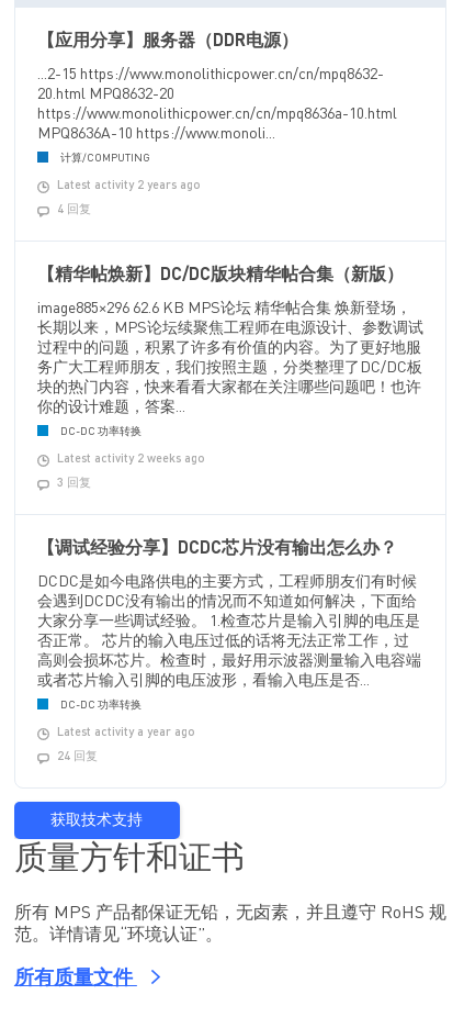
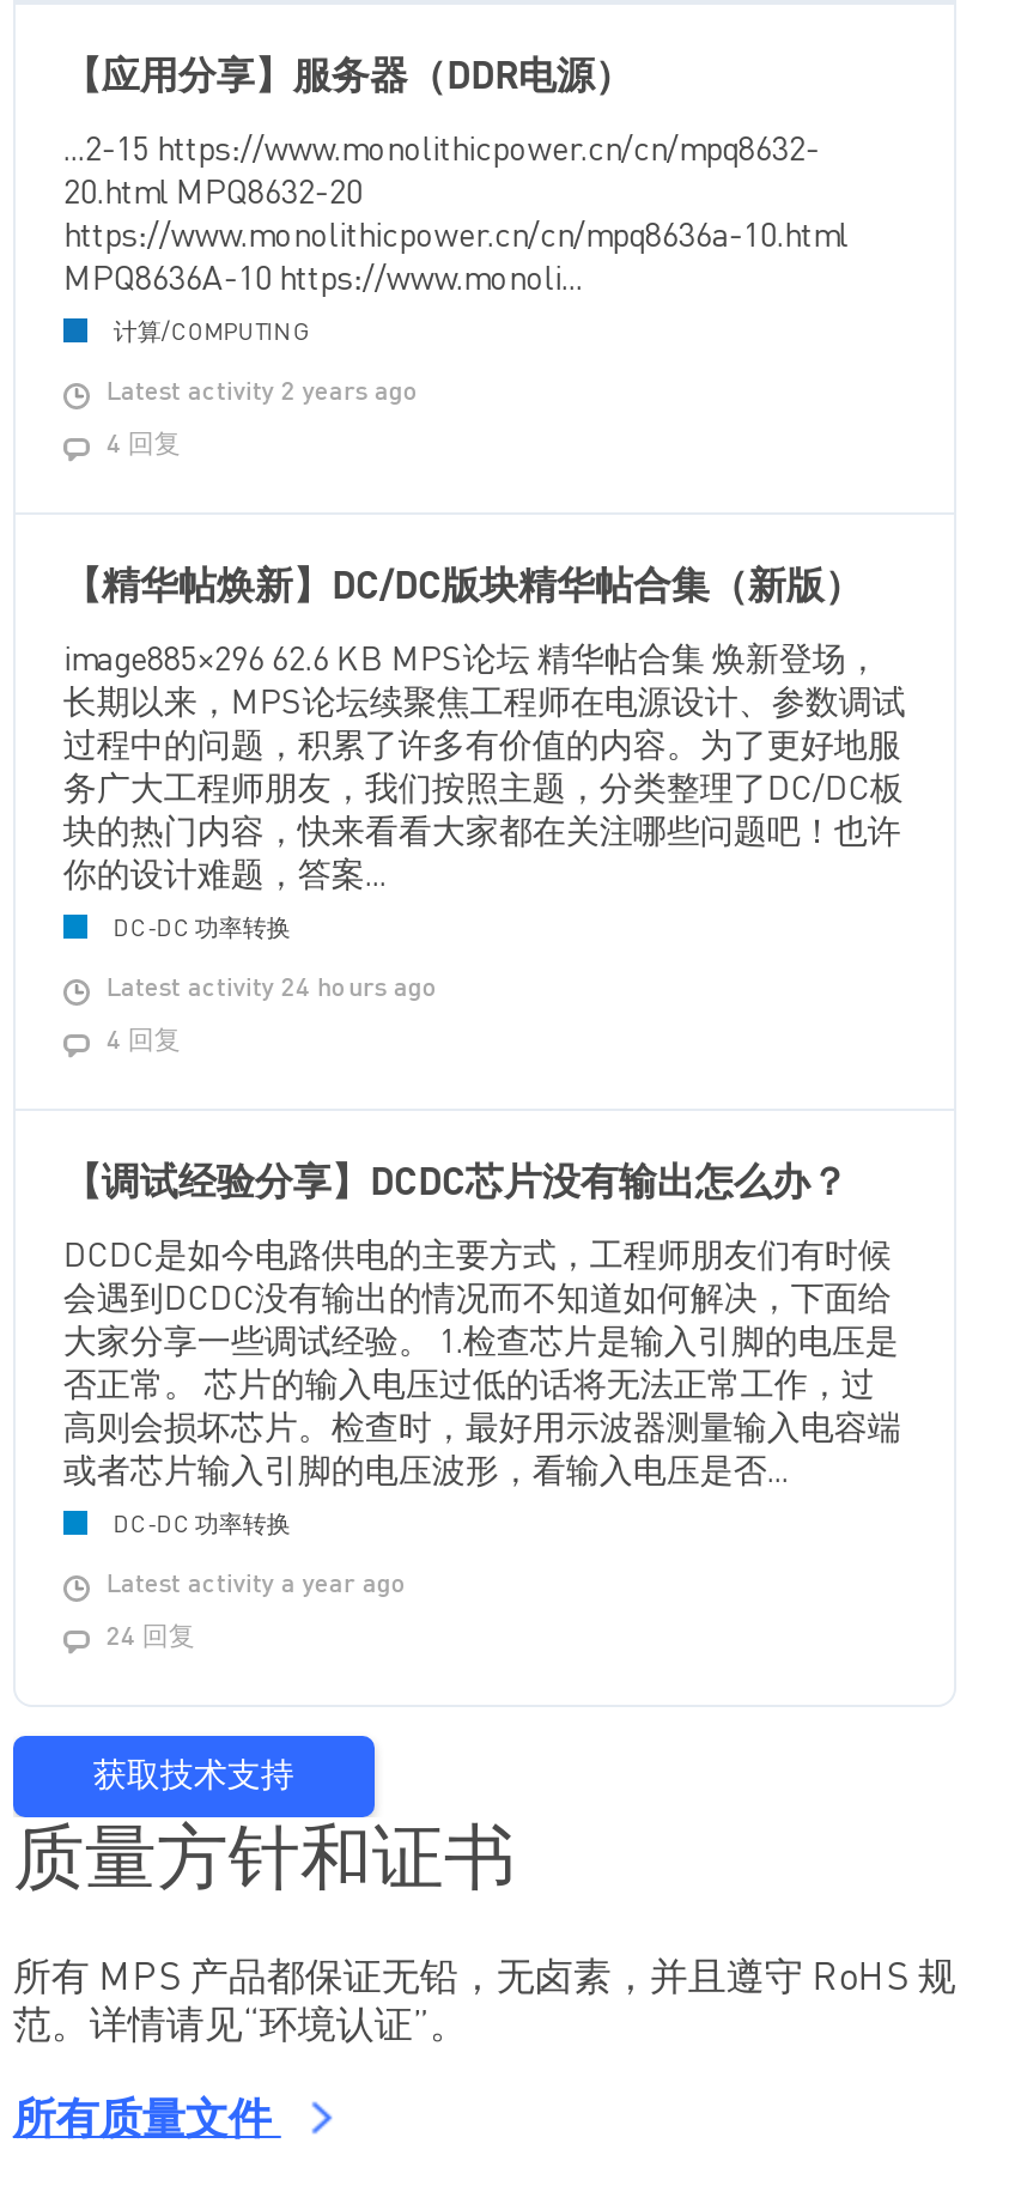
- Latest activity 2 weeks ago
+ Latest activity 24 hours ago

- 3 回复
+ 4 回复
